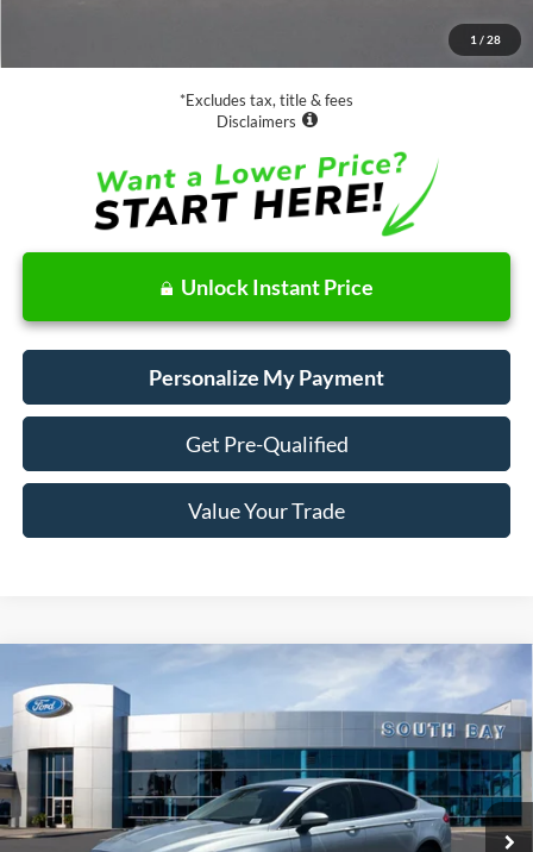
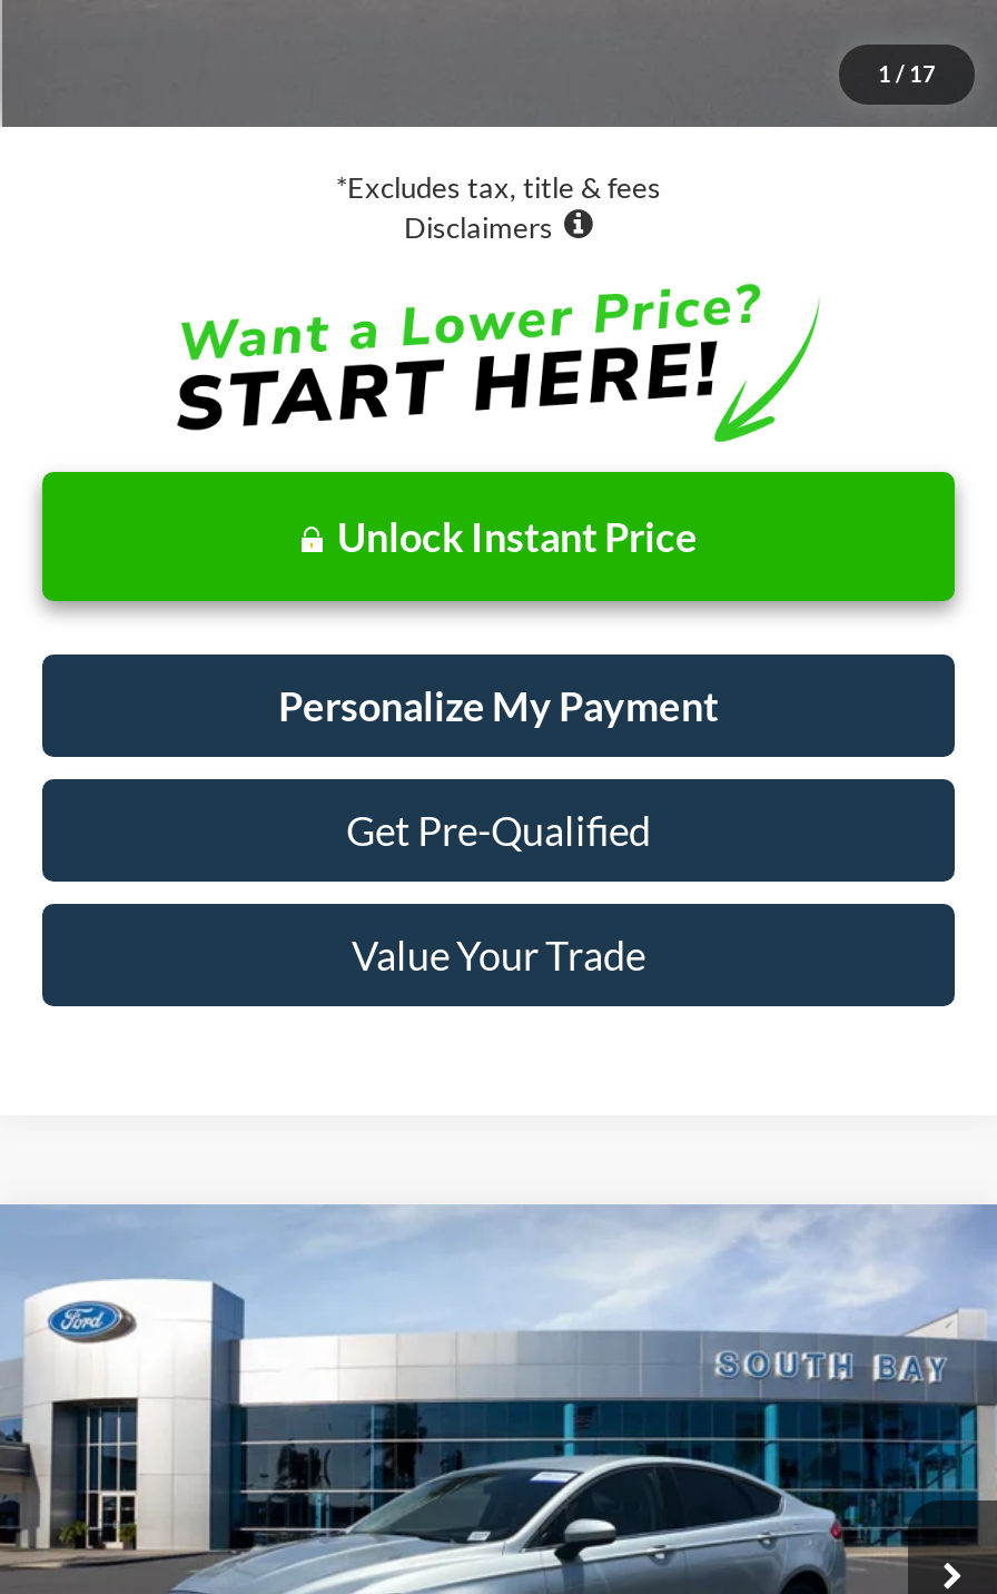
- 1 / 28
+ 1 / 17
